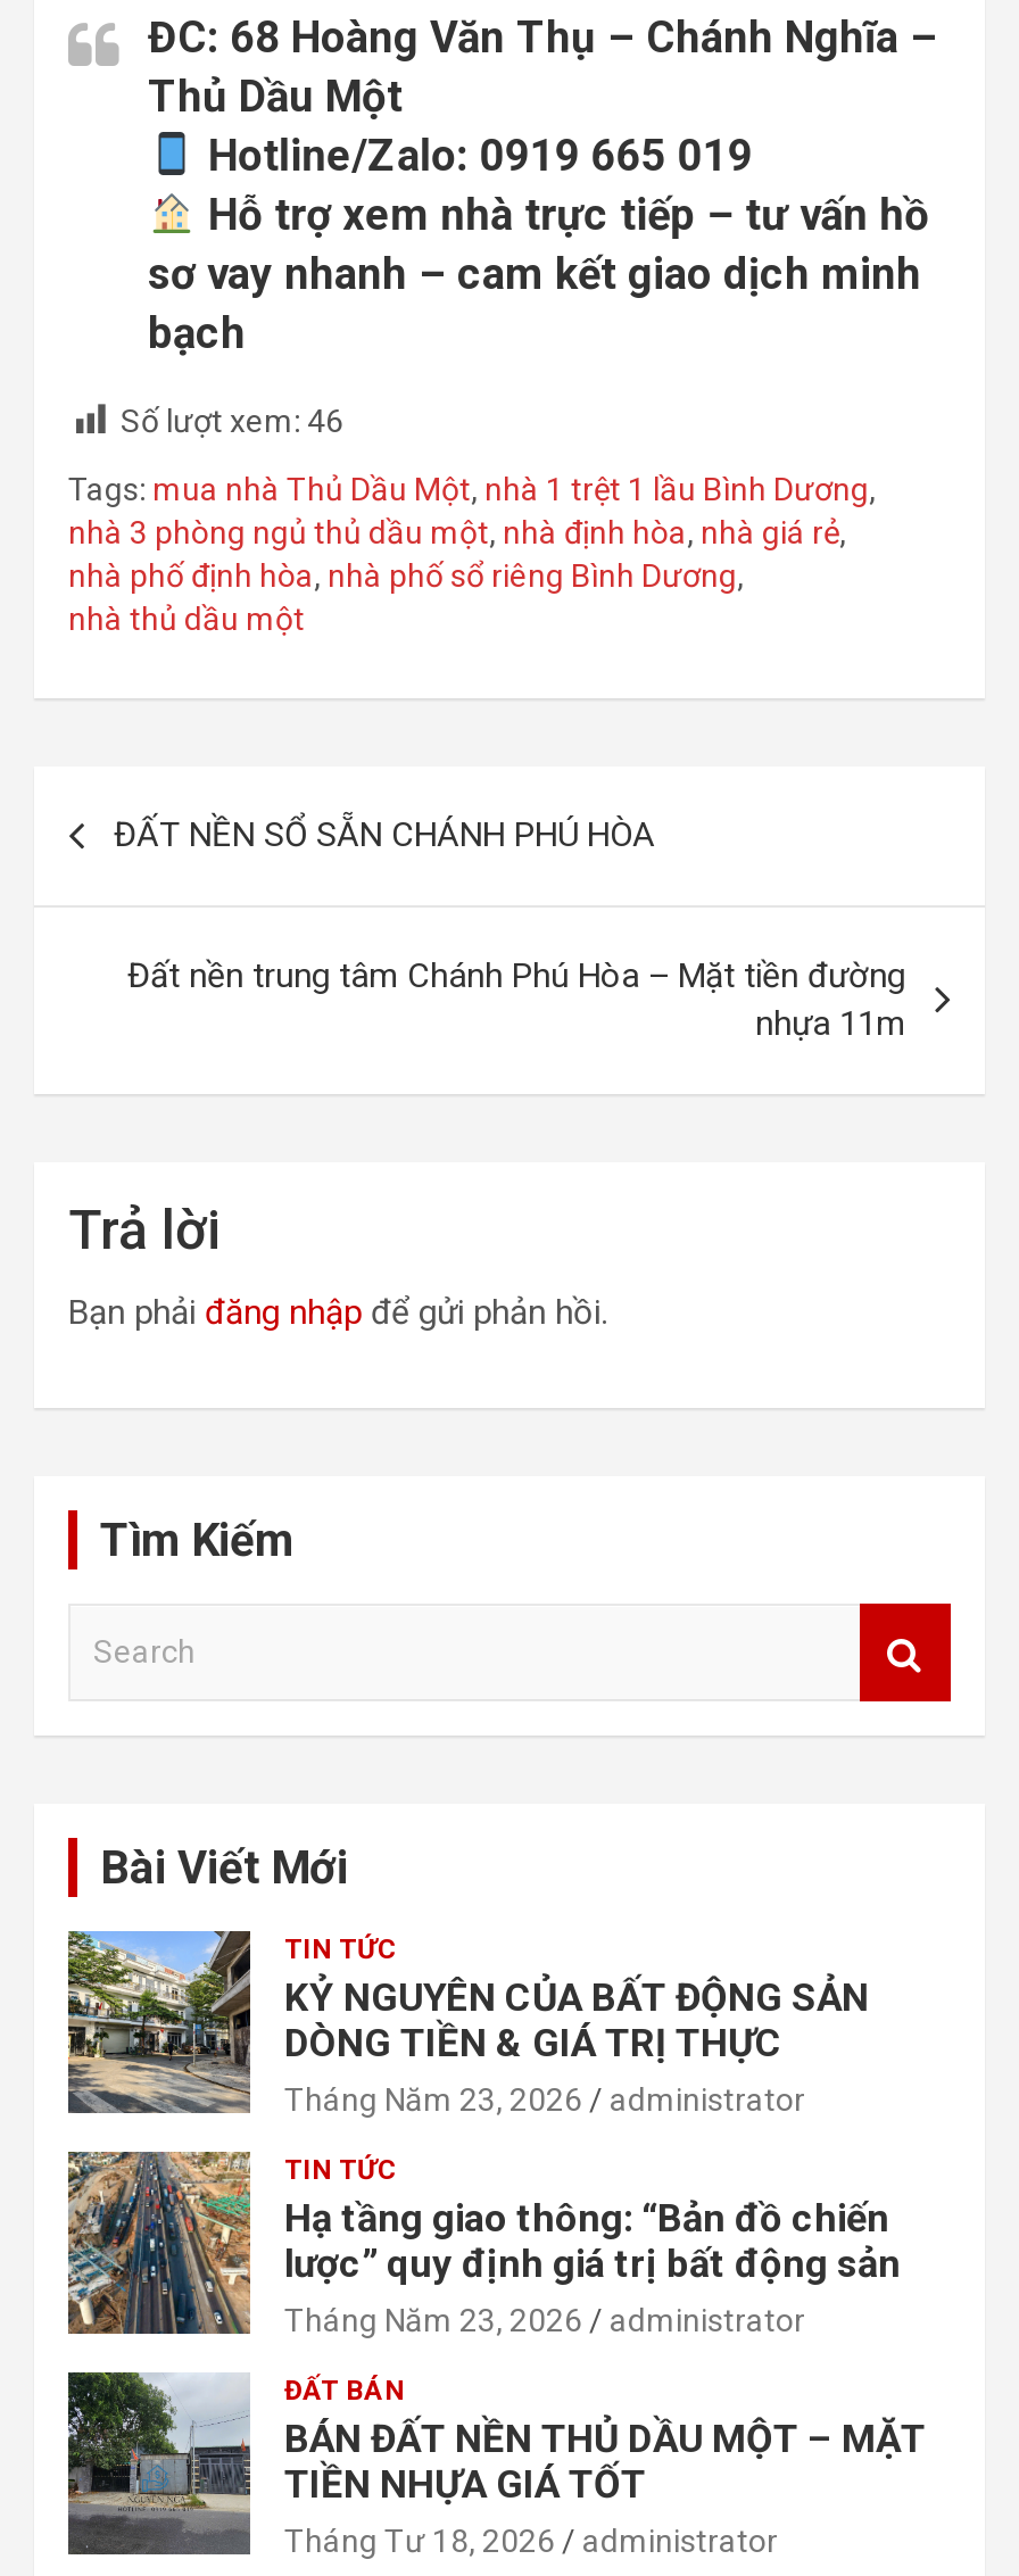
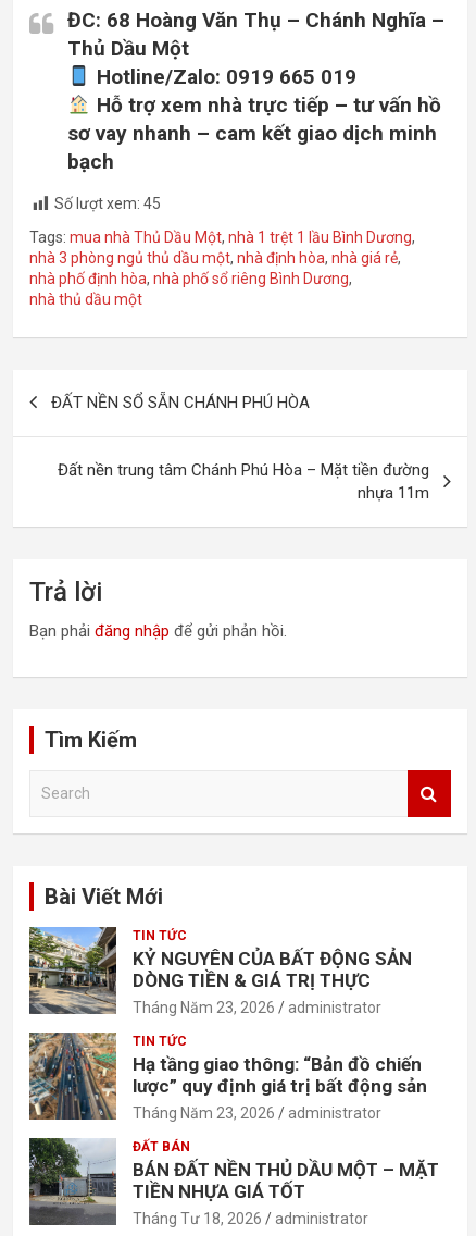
- Số lượt xem: 46
+ Số lượt xem: 45
